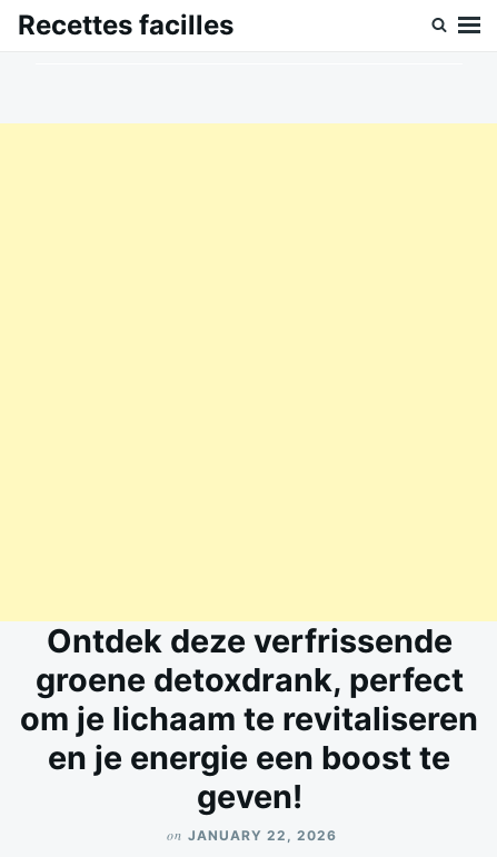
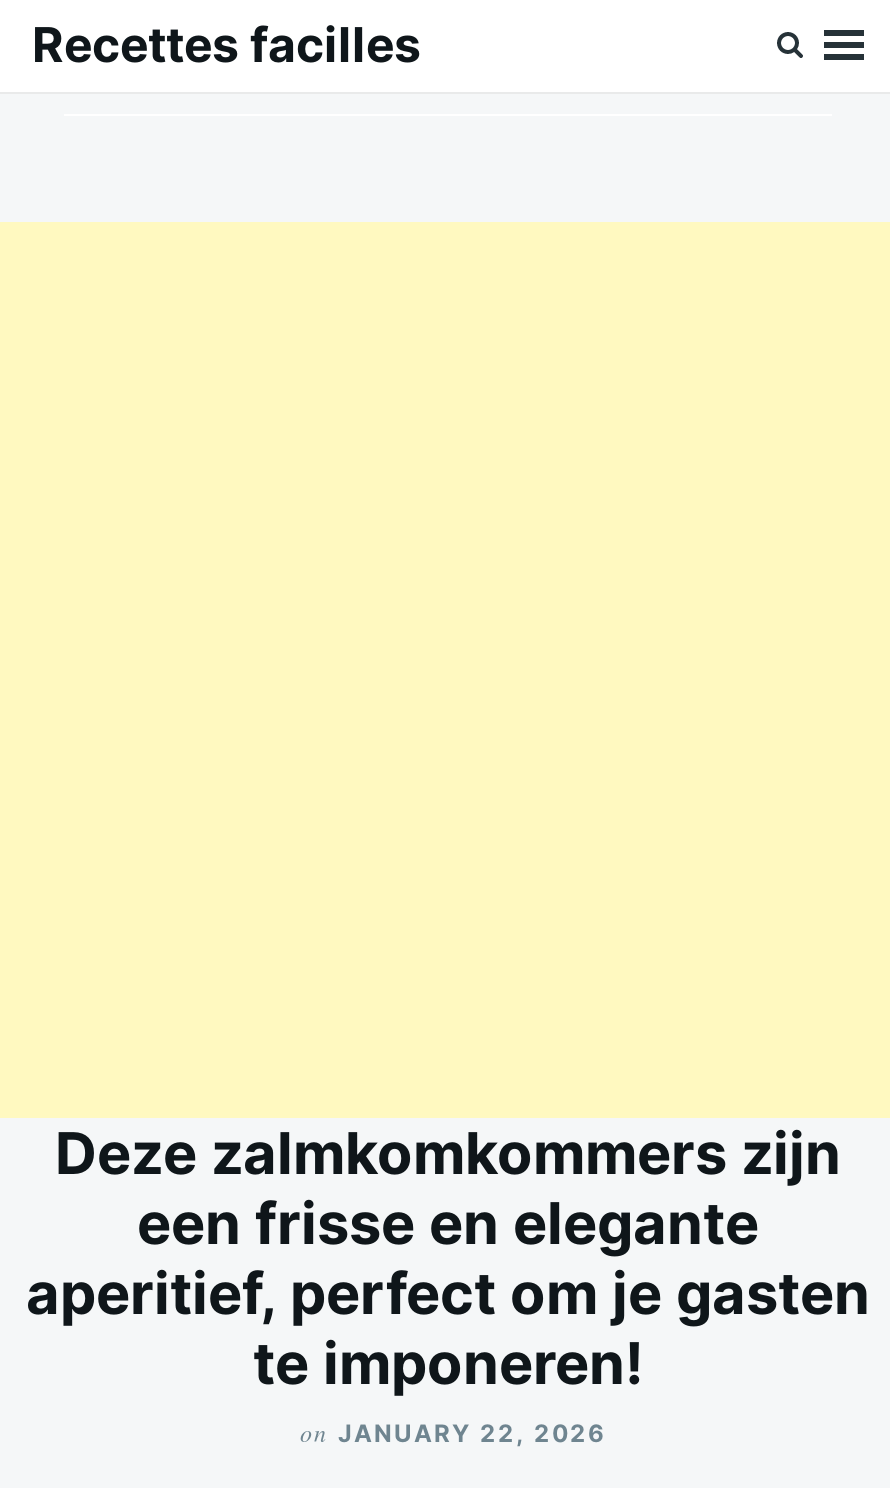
- Ontdek deze verfrissende
- groene detoxdrank, perfect
- om je lichaam te revitaliseren
- en je energie een boost te
- geven!
+ Deze zalmkomkommers zijn
+ een frisse en elegante
+ aperitief, perfect om je gasten
+ te imponeren!
